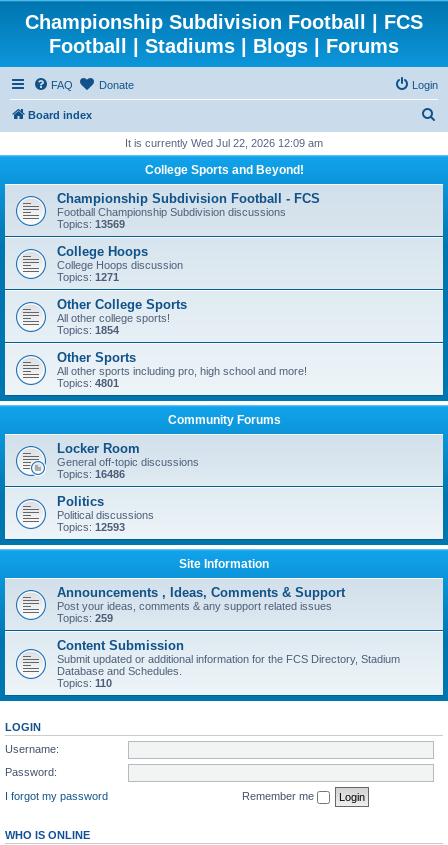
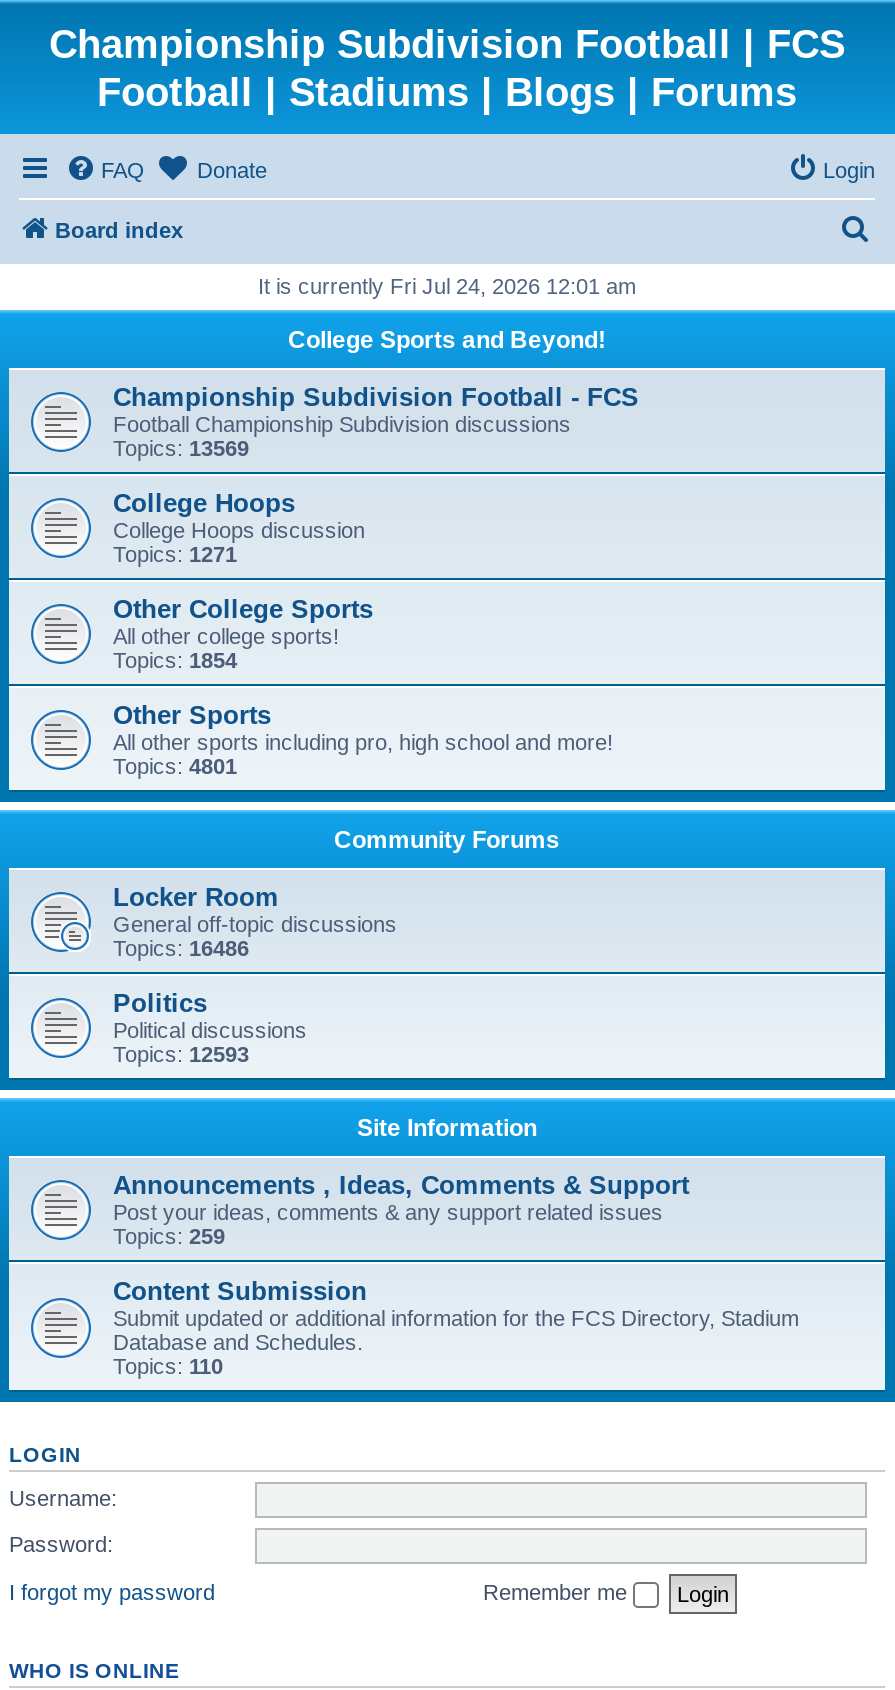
- It is currently Wed Jul 22, 2026 12:09 am
+ It is currently Fri Jul 24, 2026 12:01 am
